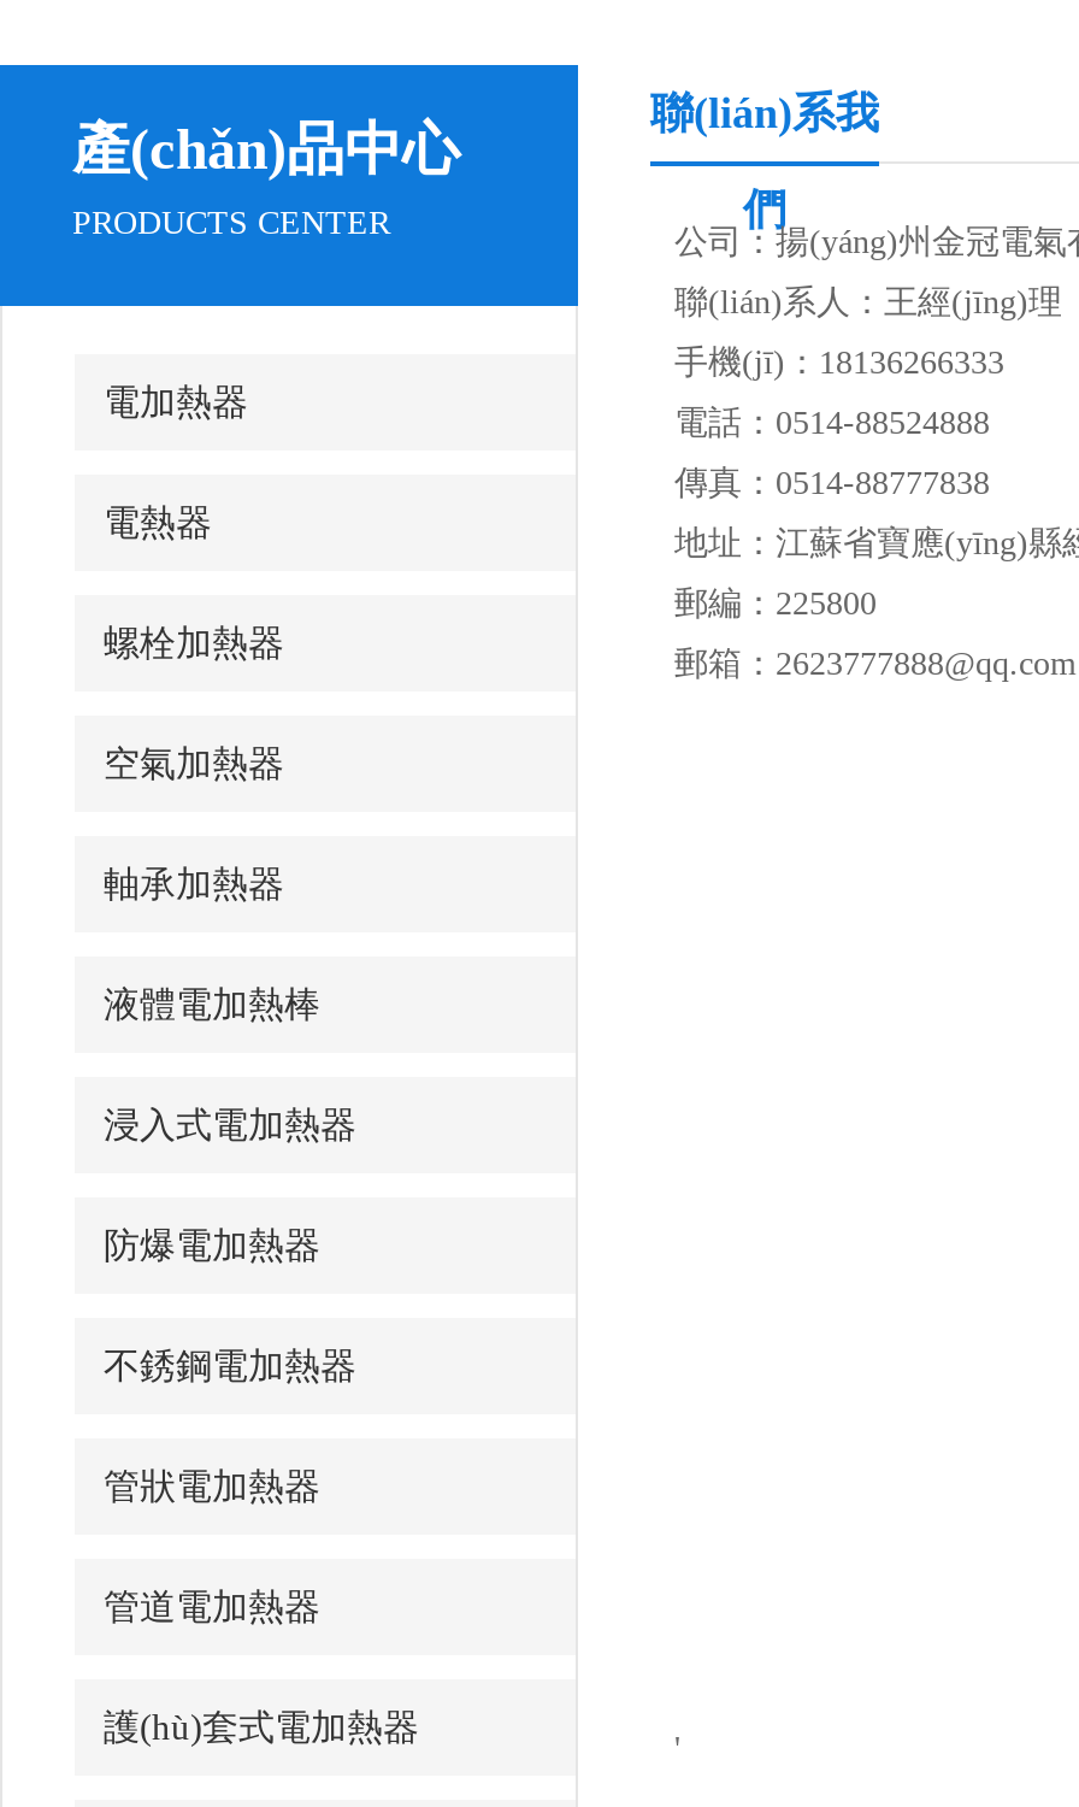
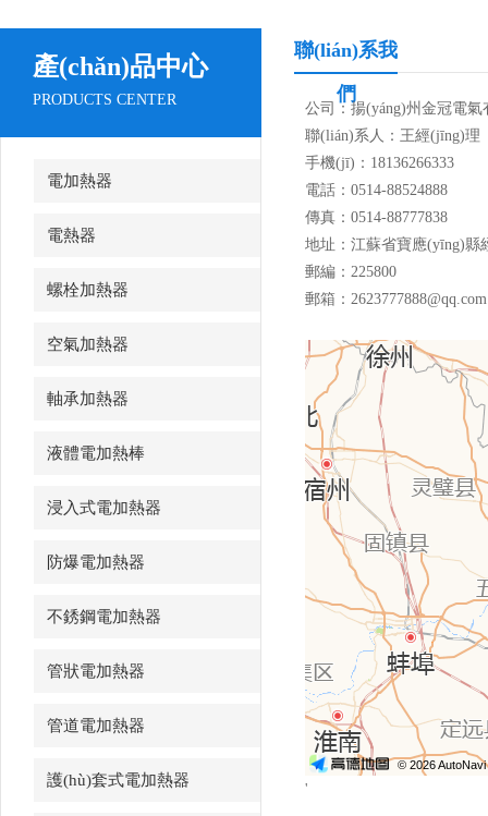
+ [image]
